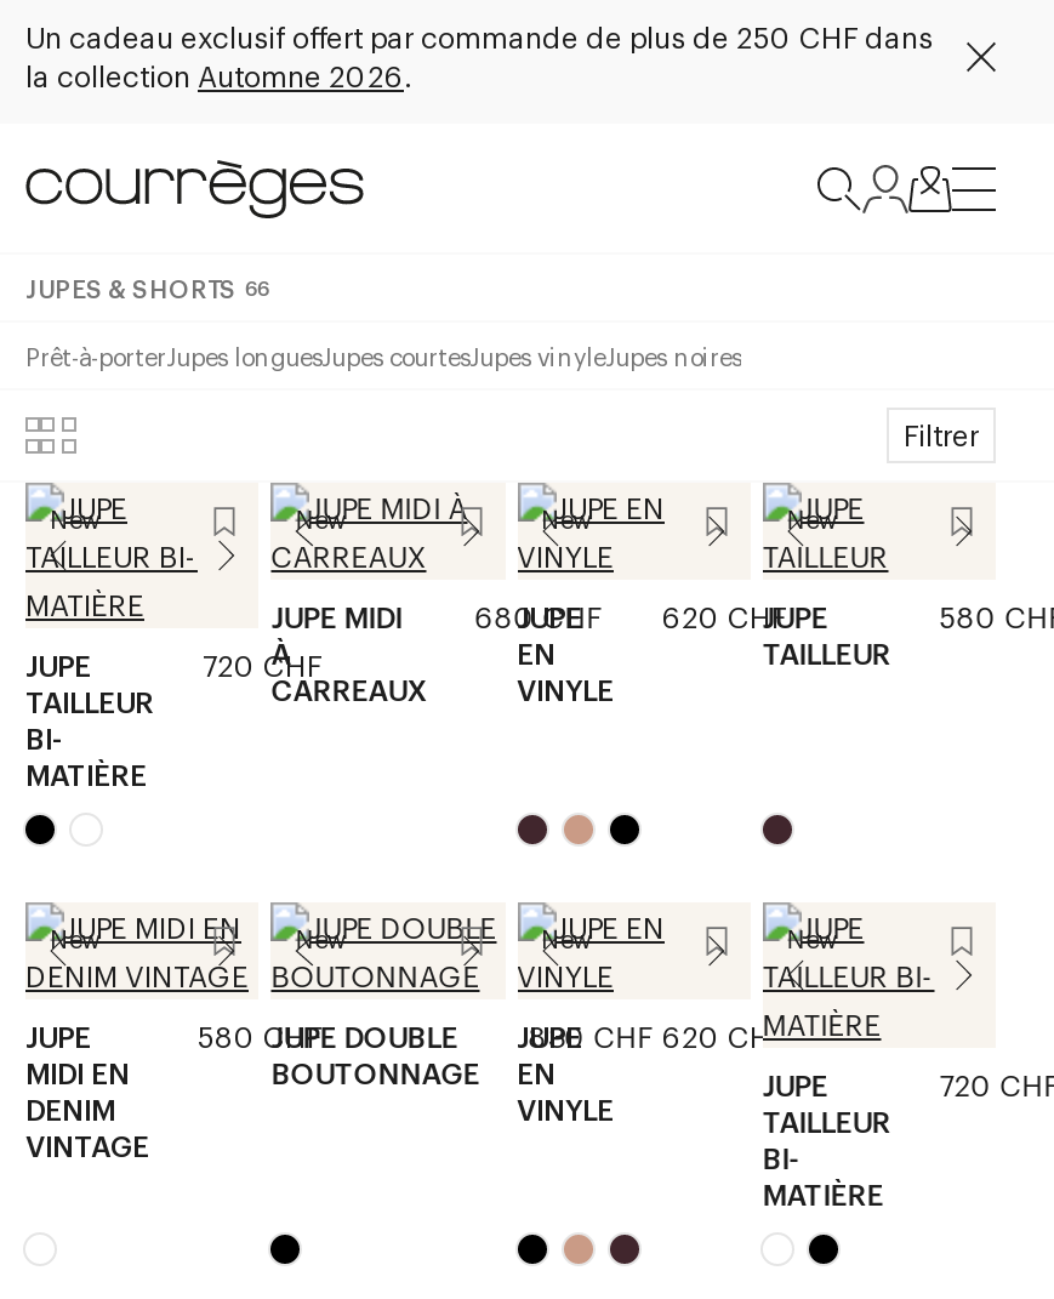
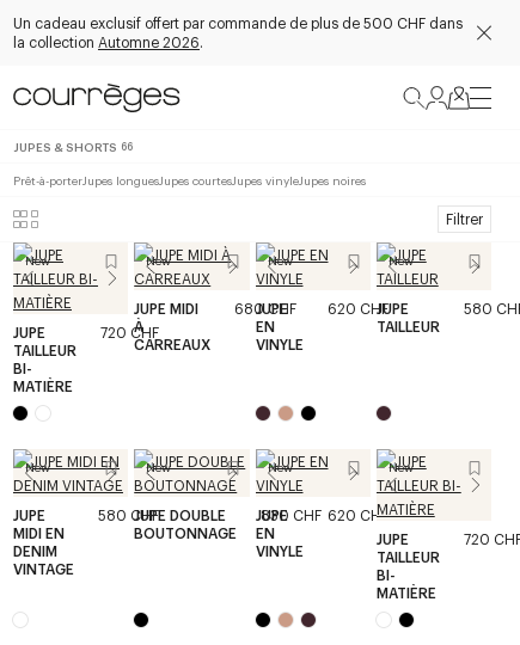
- Un cadeau exclusif offert par commande de plus de 250 CHF dans
+ Un cadeau exclusif offert par commande de plus de 500 CHF dans
